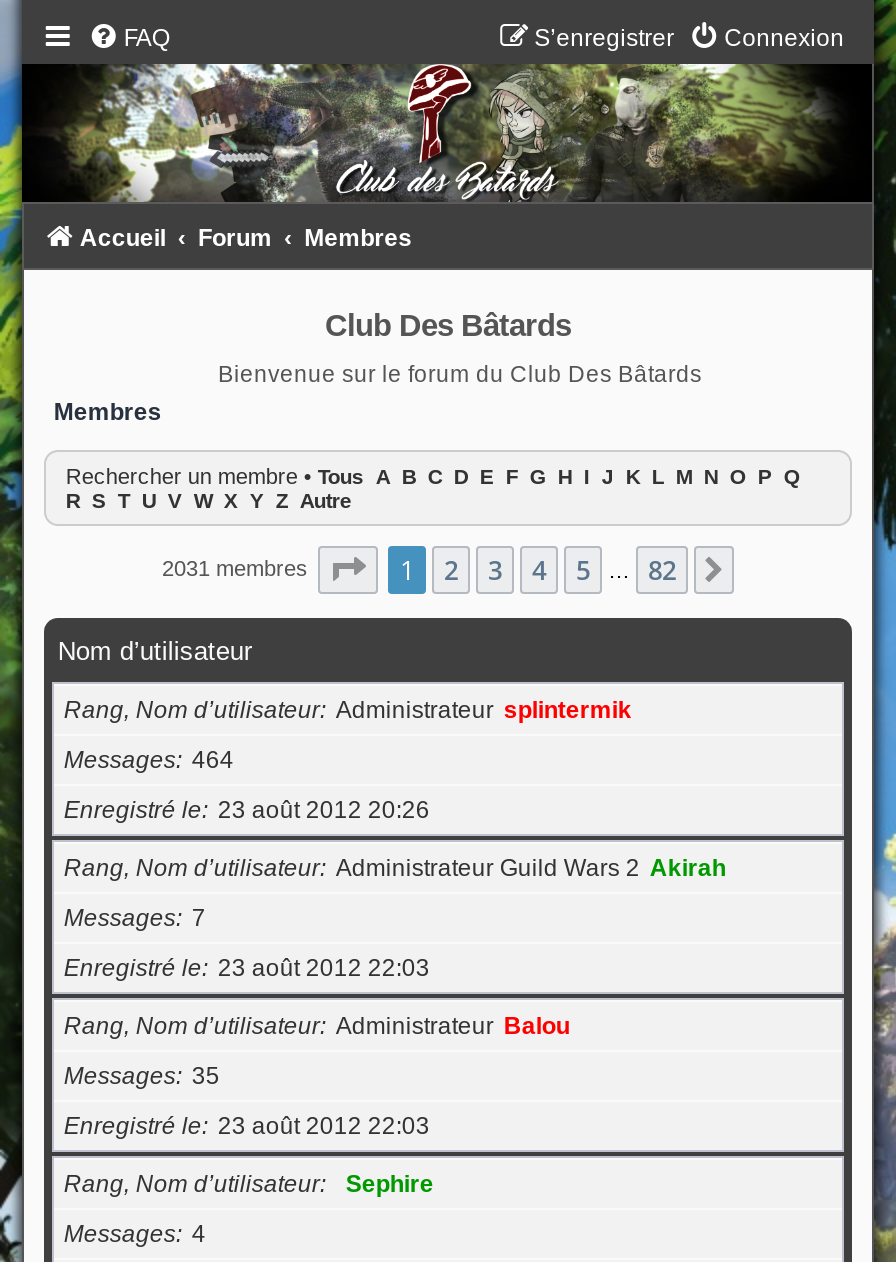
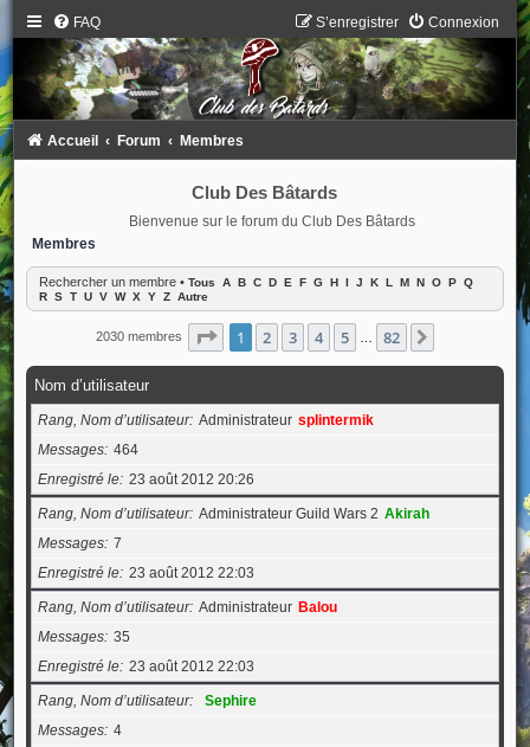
- 2031 membres
+ 2030 membres
